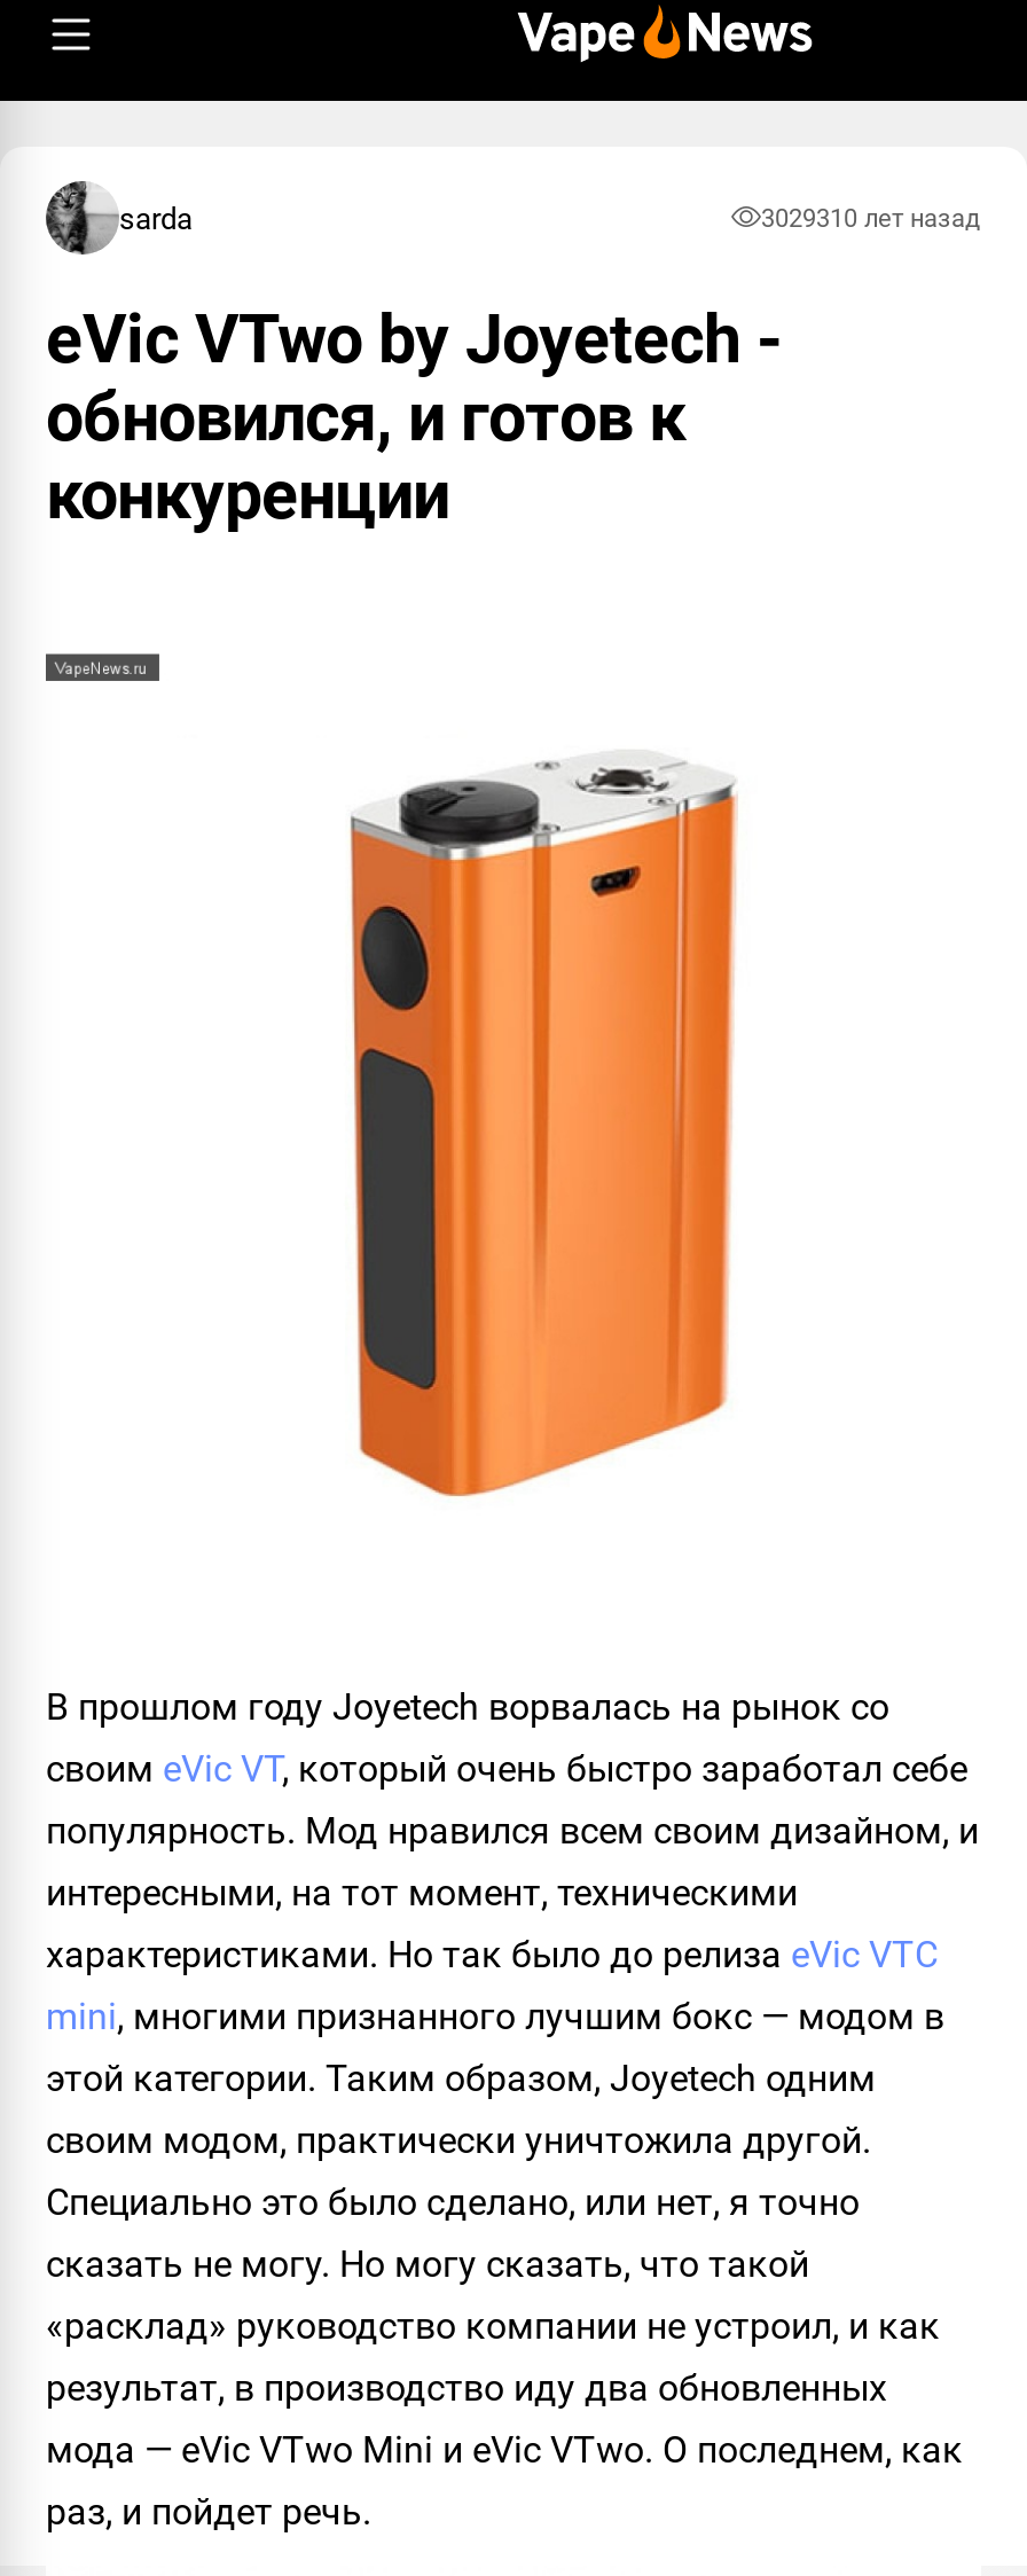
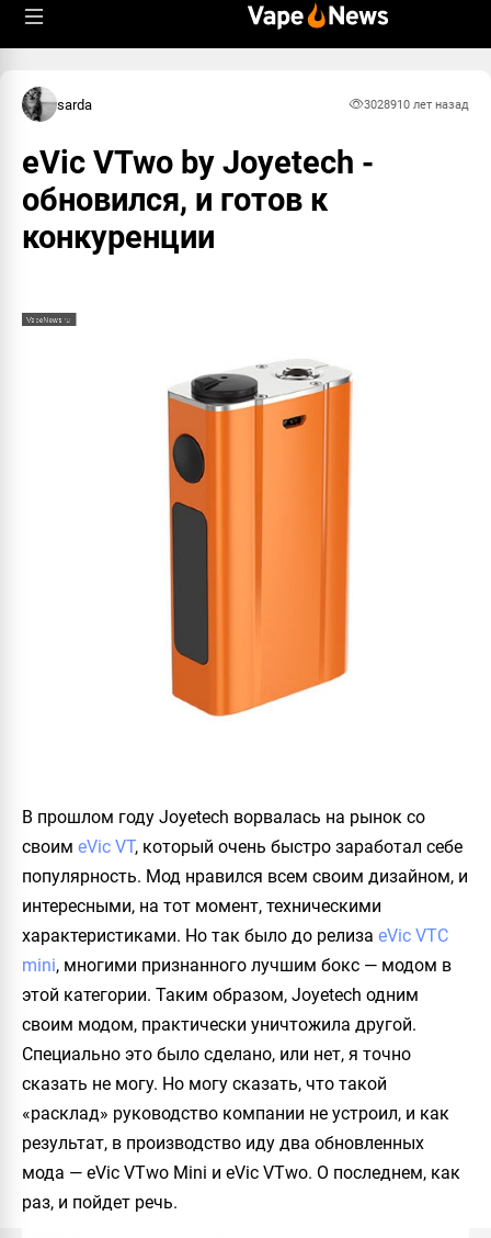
- 3029310 лет назад
+ 3028910 лет назад
